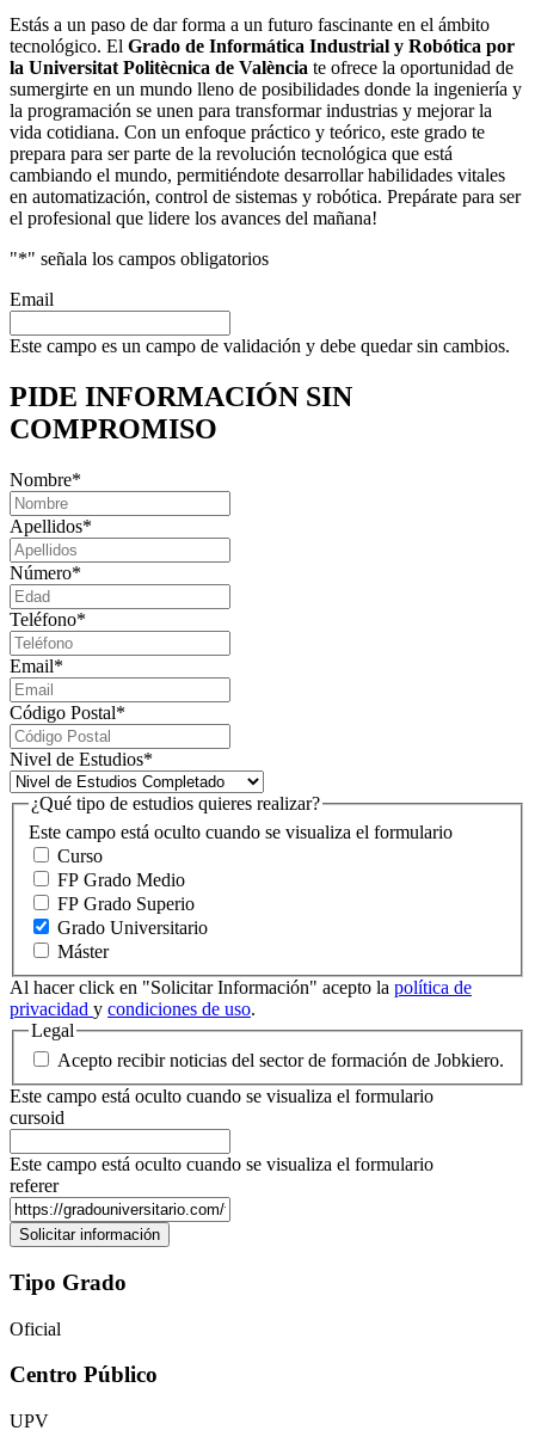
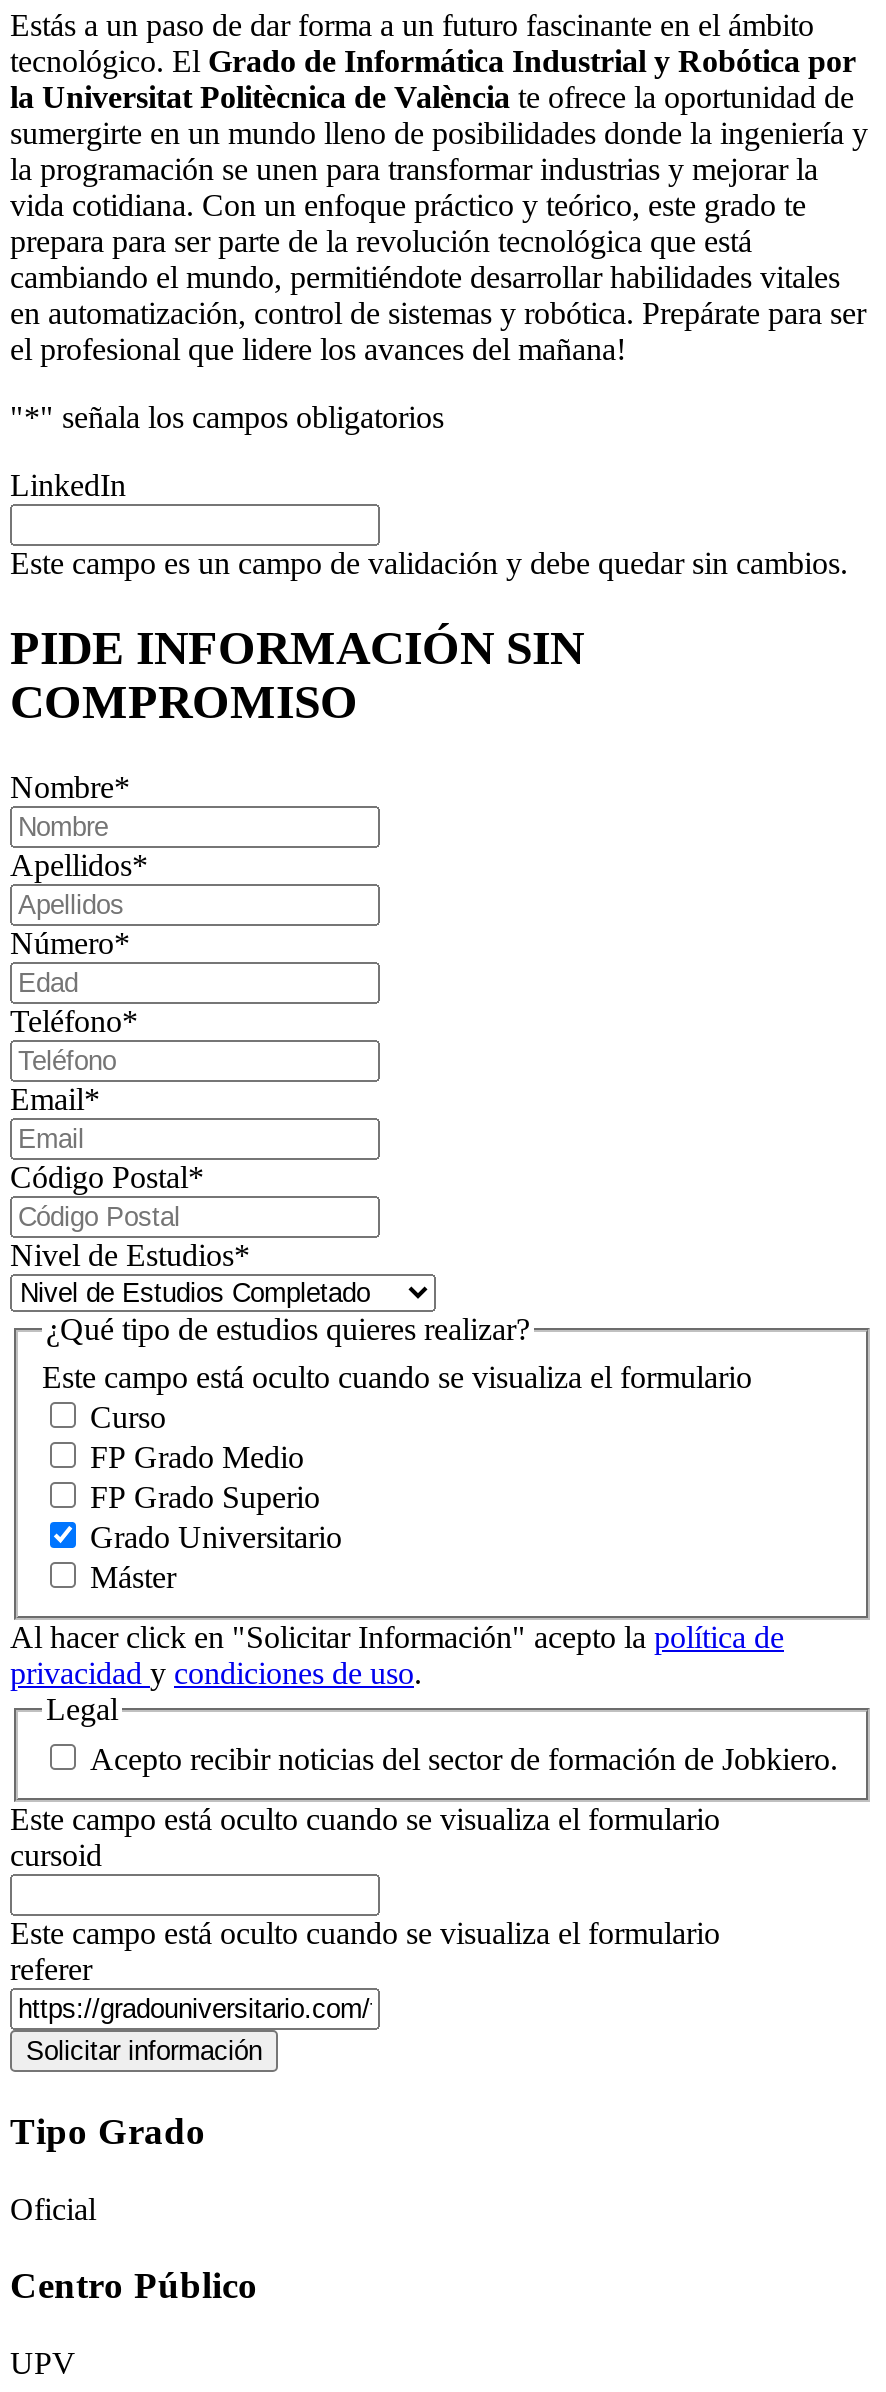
- Email
+ LinkedIn
